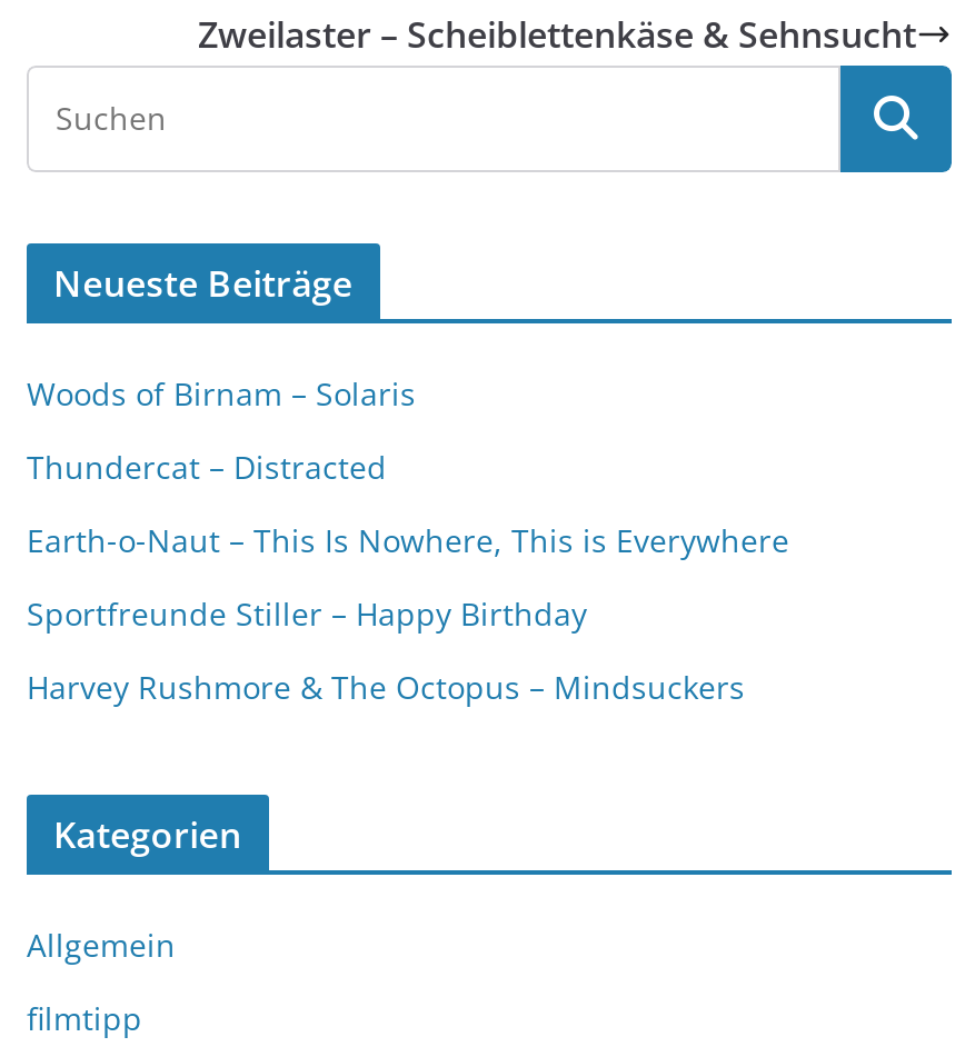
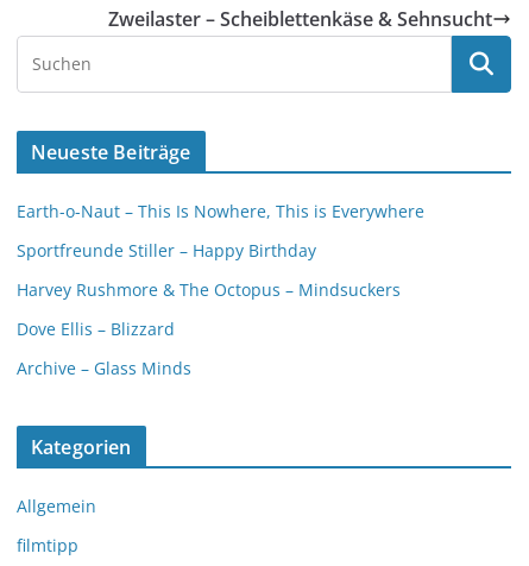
- Woods of Birnam – Solaris
- Thundercat – Distracted

moved up: Earth-o-Naut – This Is Nowhere, This is Everywhere | Sportfreunde Stiller – Happy Birthday | Harvey Rushmore & The Octopus – Mindsuckers

+ Dove Ellis – Blizzard
+ Archive – Glass Minds
